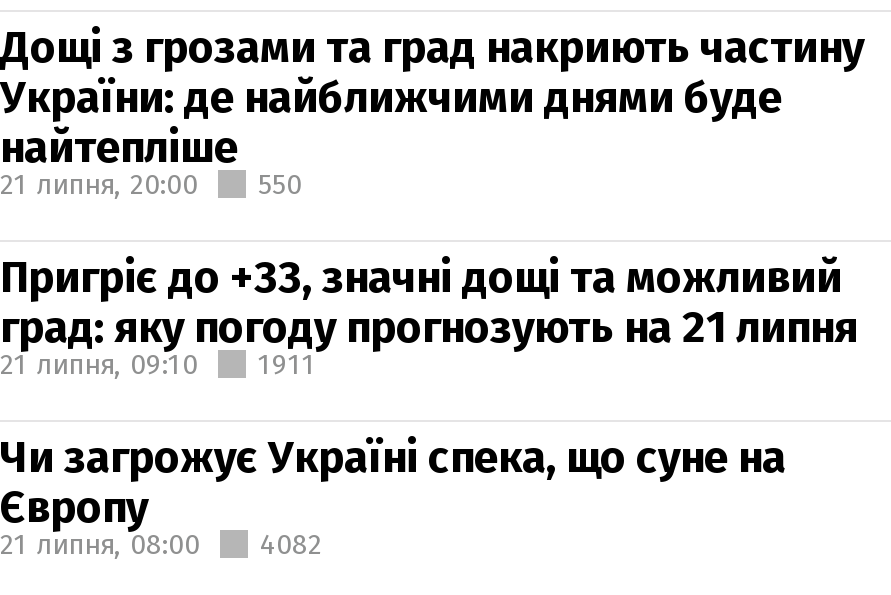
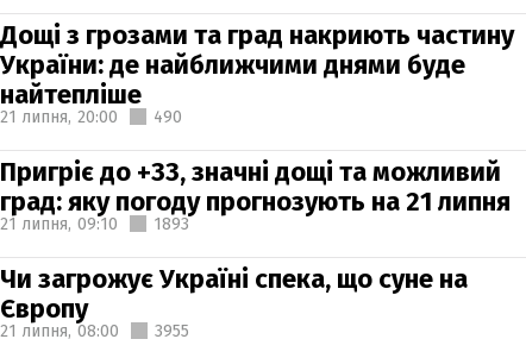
- 21 липня, 20:00 550
+ 21 липня, 20:00 490

- 1911
+ 1893

- 21 липня, 08:00 4082
+ 21 липня, 08:00 3955
